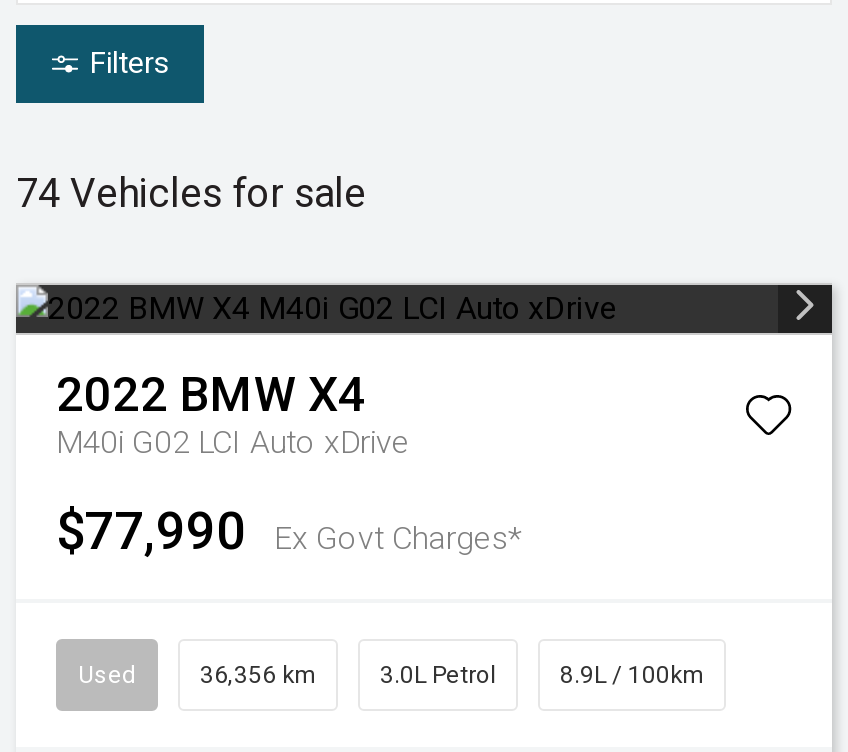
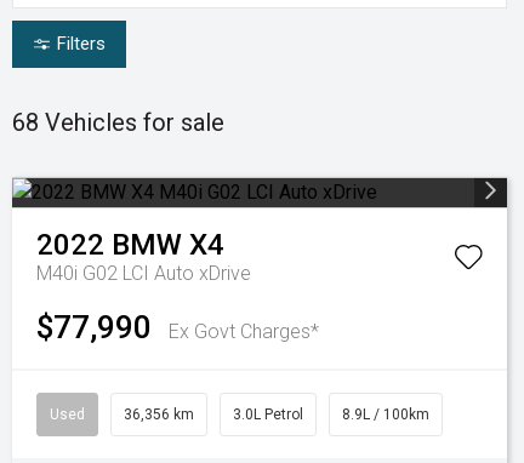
- 74 Vehicles for sale
+ 68 Vehicles for sale
